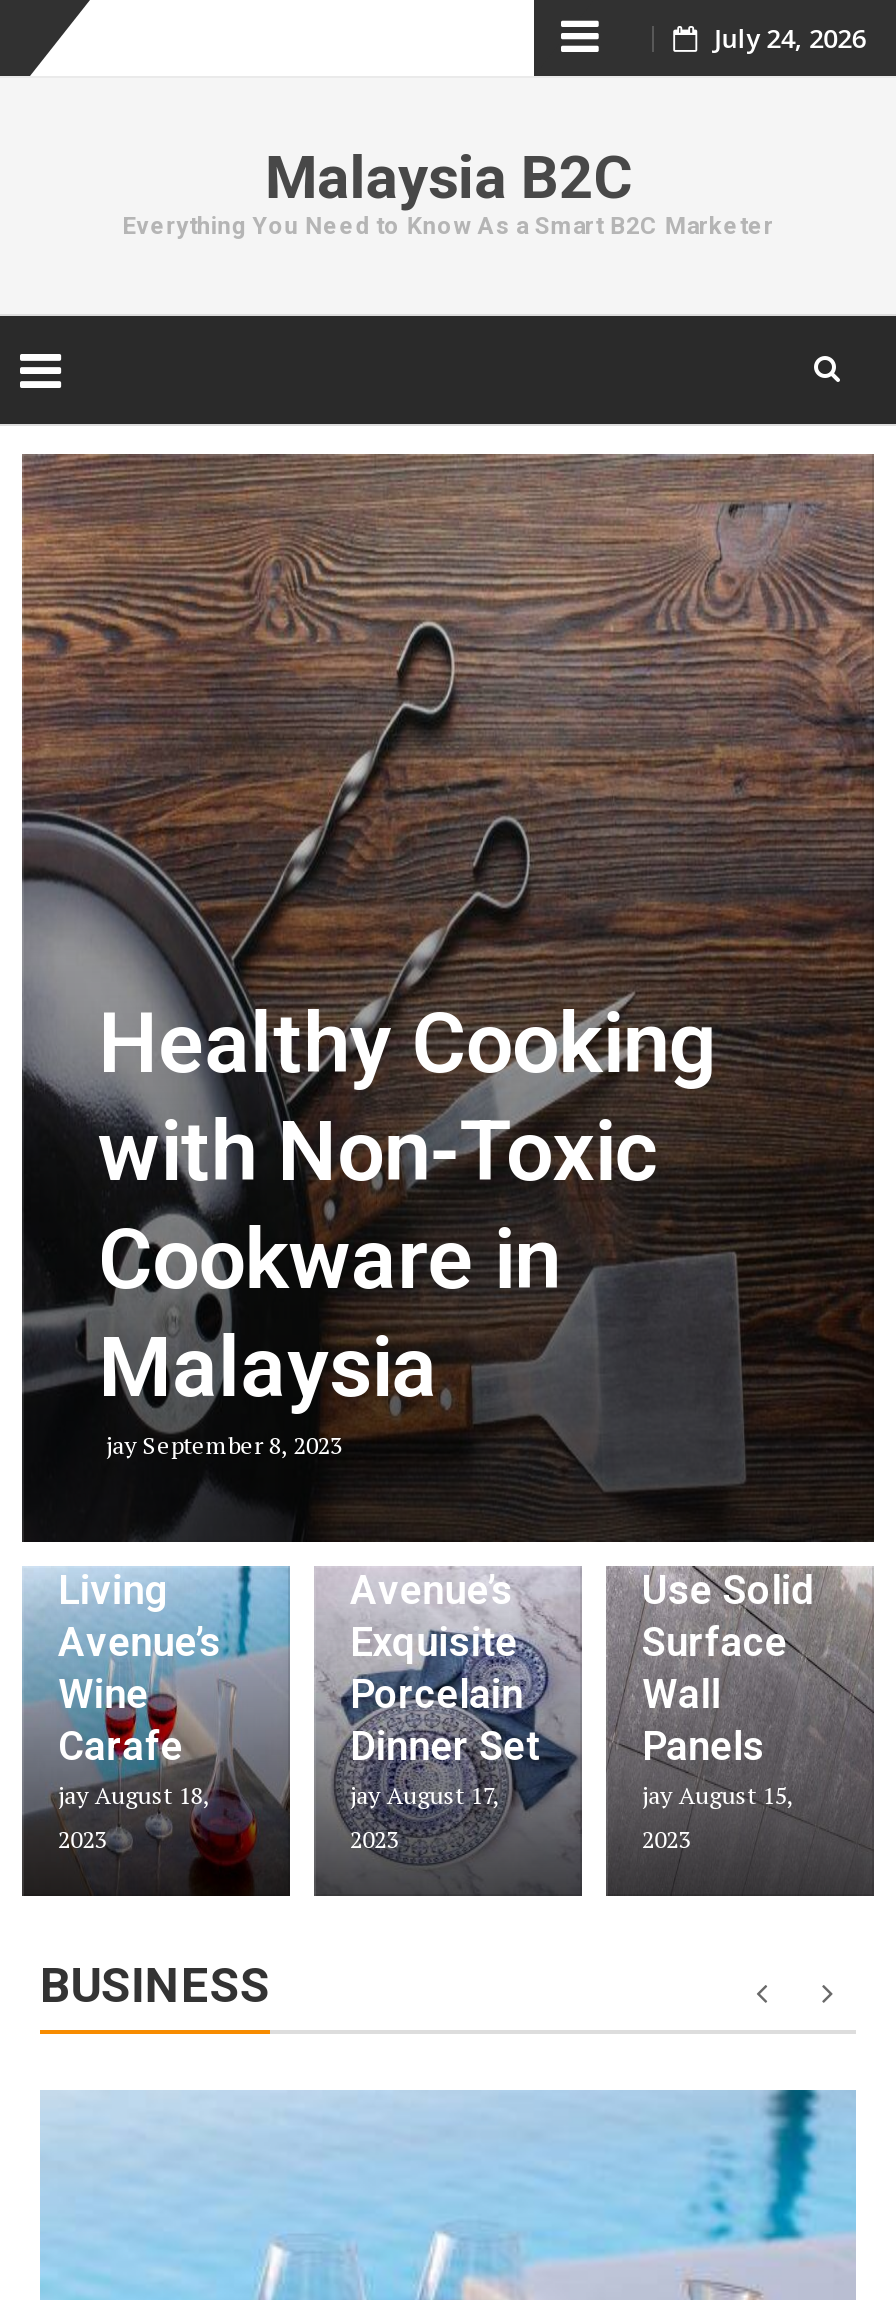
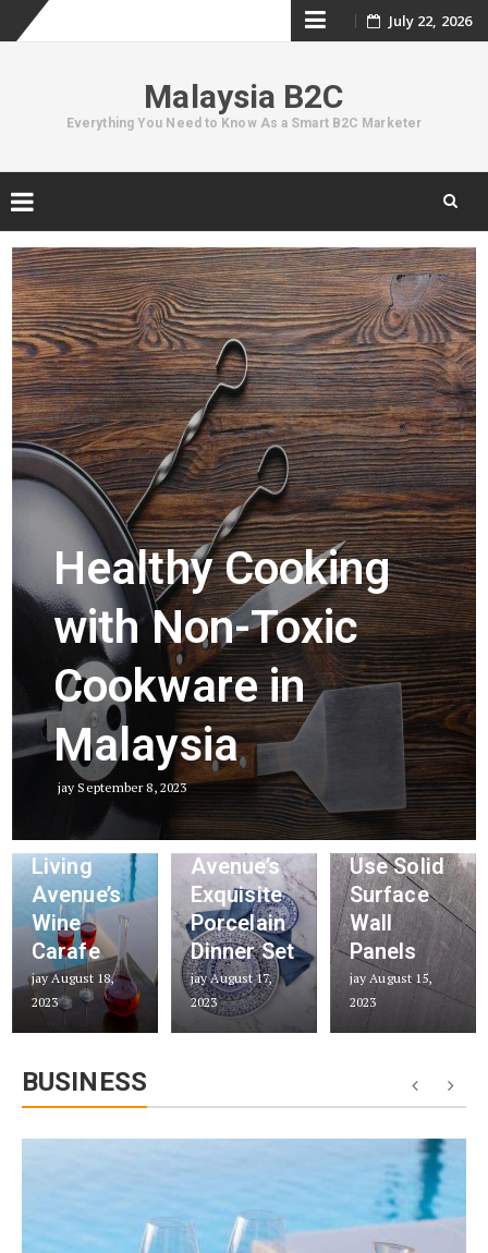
- July 24, 2026
+ July 22, 2026
